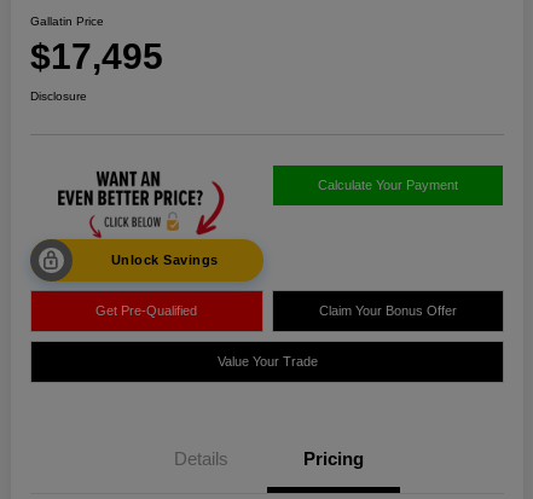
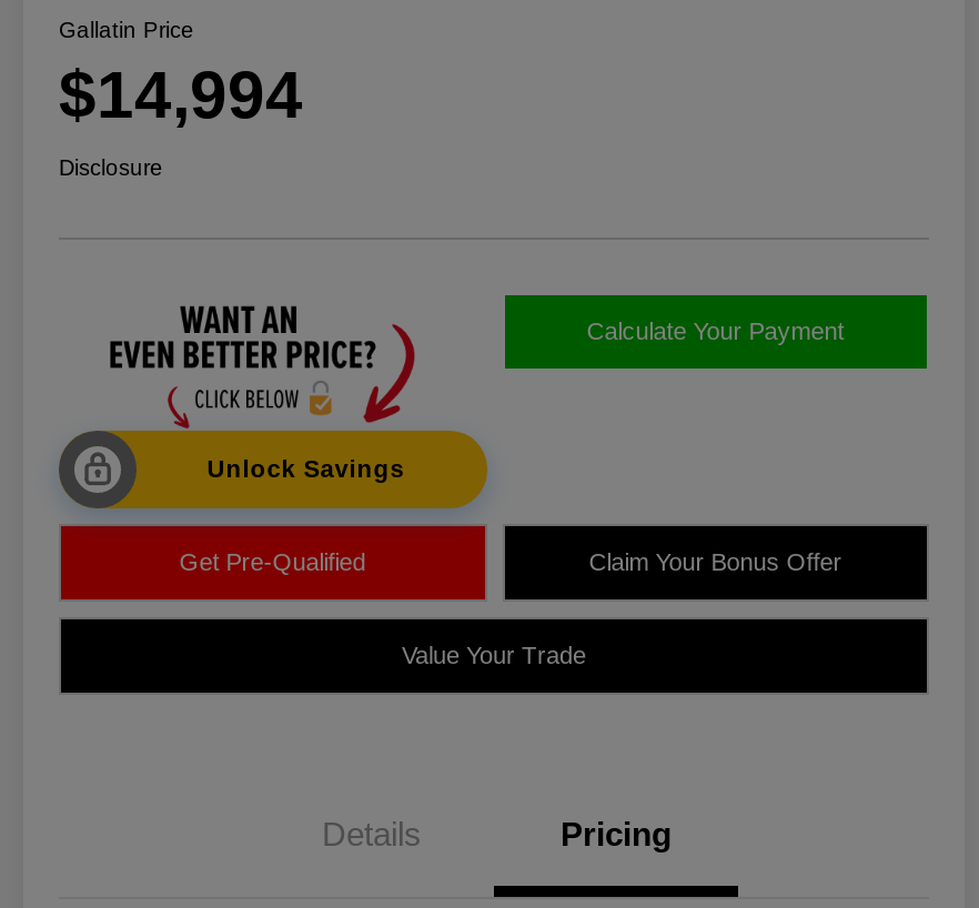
- $17,495
+ $14,994
